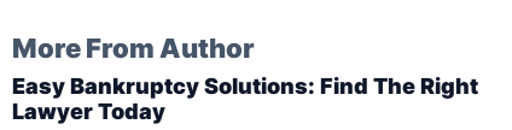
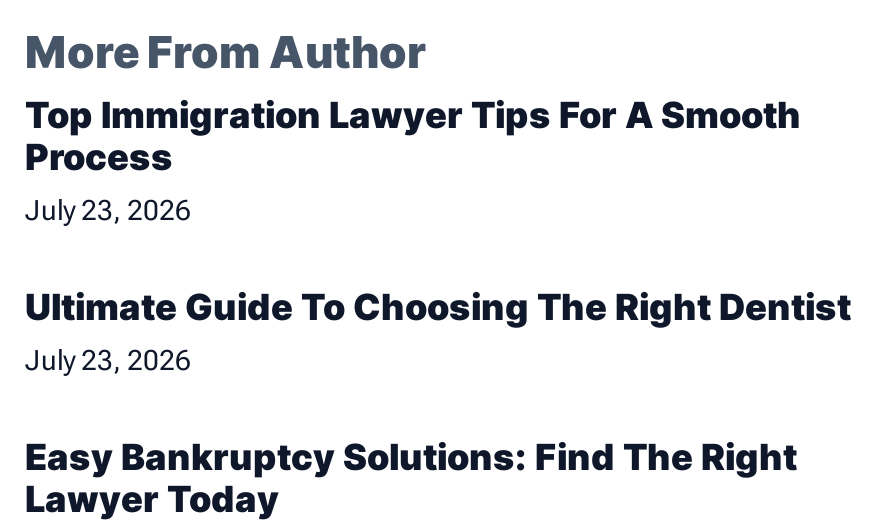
+ Top Immigration Lawyer Tips For A Smooth
+ Process
+ July 23, 2026
+ Ultimate Guide To Choosing The Right Dentist
+ July 23, 2026
